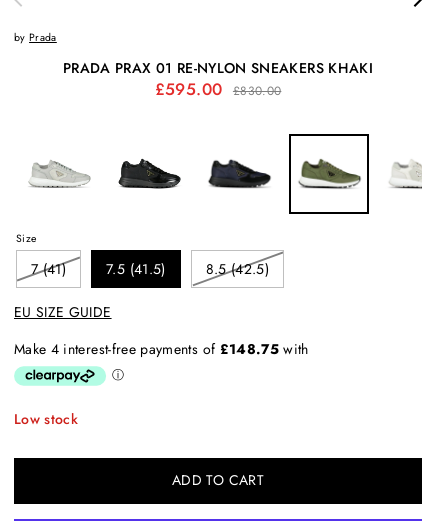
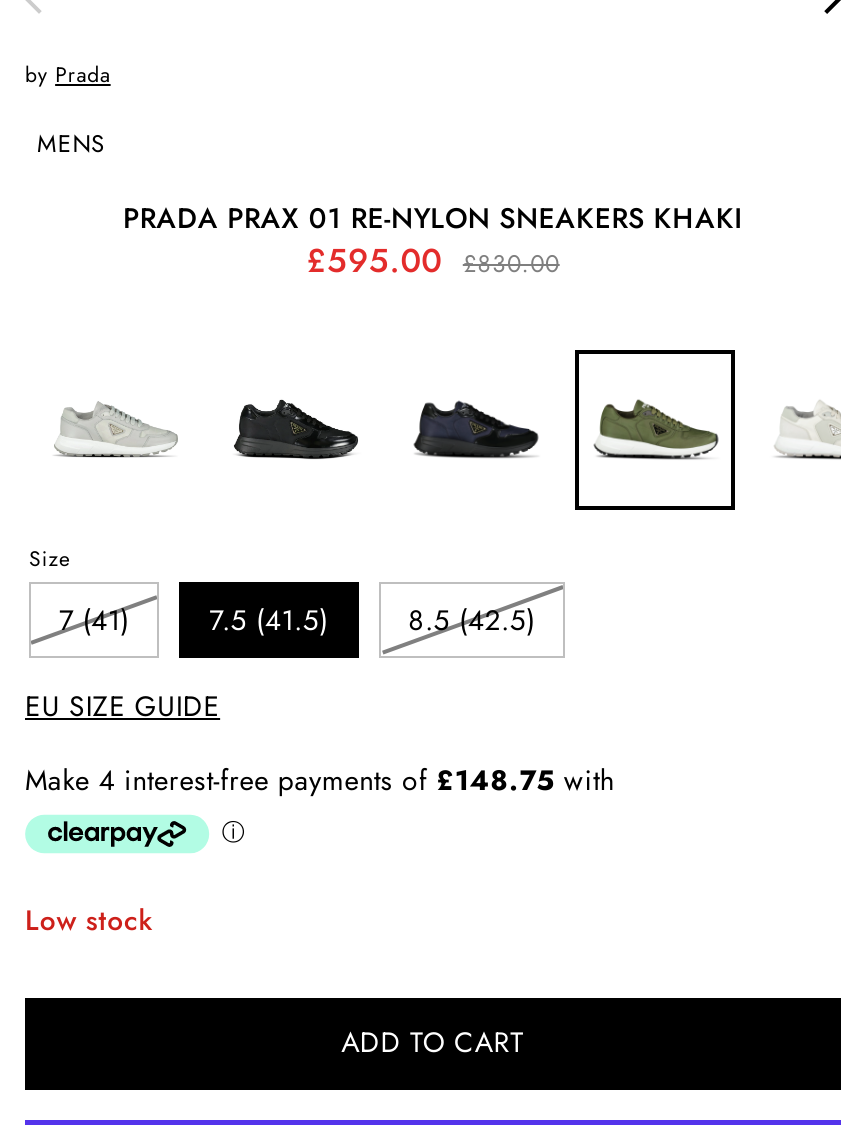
+ MENS
